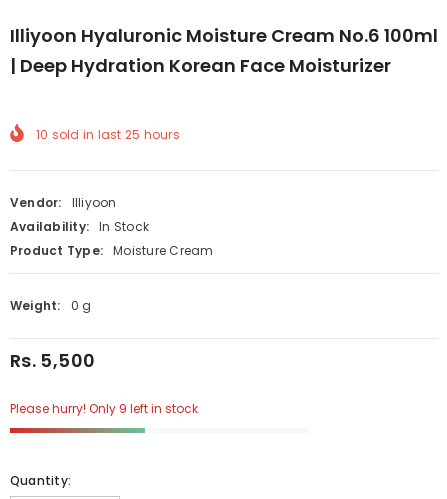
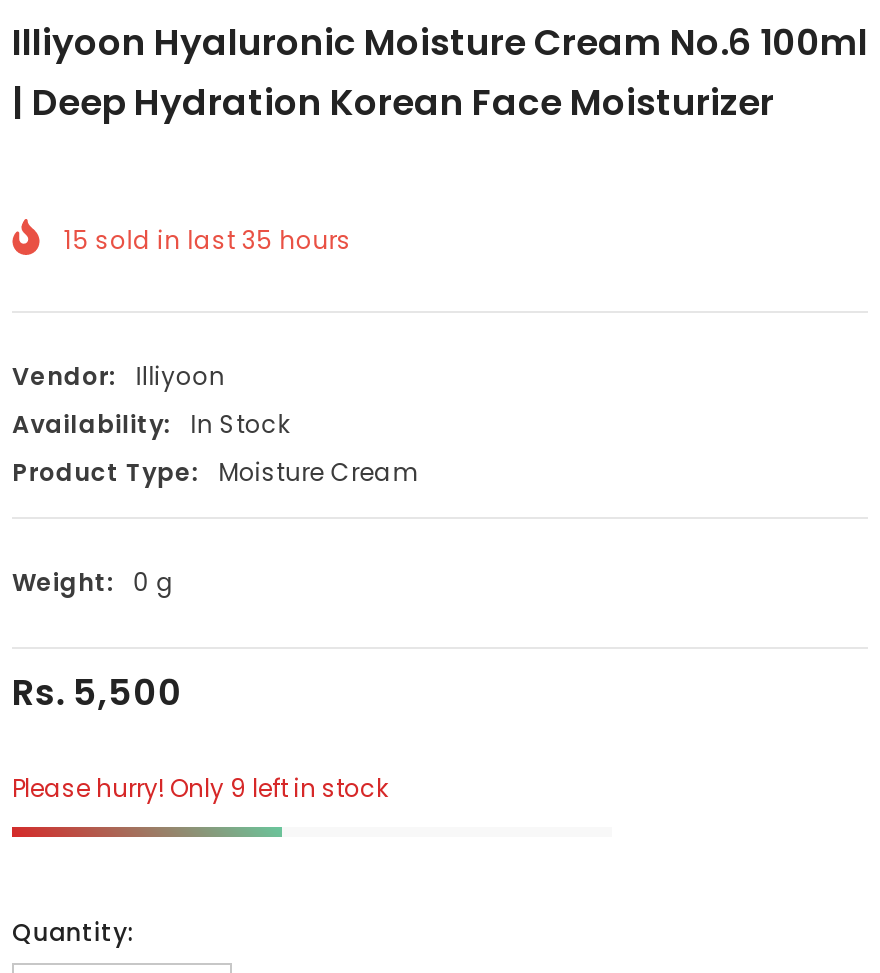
- 10 sold in last 25 hours
+ 15 sold in last 35 hours
